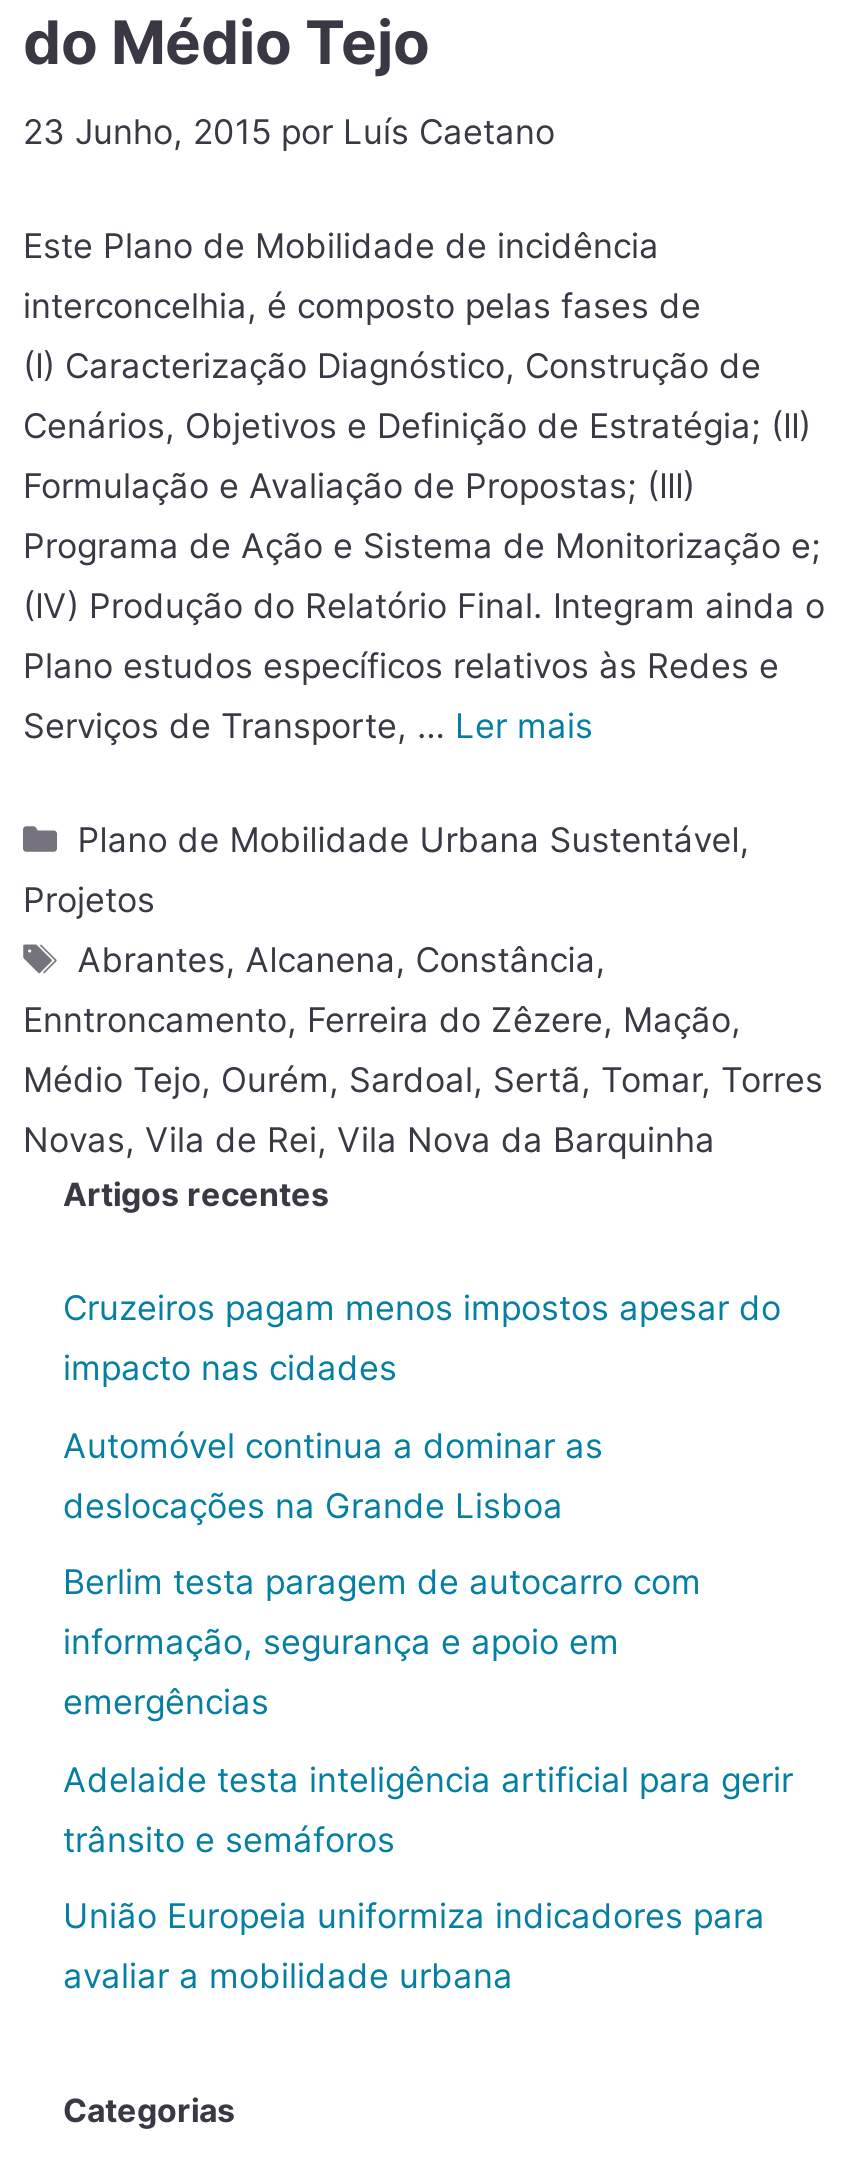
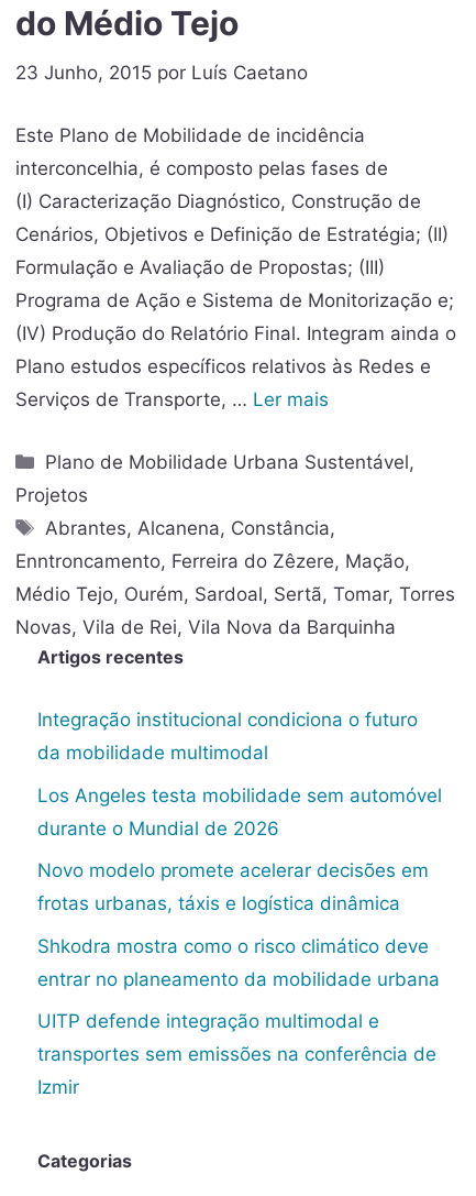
- Cruzeiros pagam menos impostos apesar do
+ Integração institucional condiciona o futuro

- impacto nas cidades
+ da mobilidade multimodal

- Automóvel continua a dominar as
+ Los Angeles testa mobilidade sem automóvel

- deslocações na Grande Lisboa
+ durante o Mundial de 2026

- Berlim testa paragem de autocarro com
+ Novo modelo promete acelerar decisões em

- informação, segurança e apoio em
+ frotas urbanas, táxis e logística dinâmica

- emergências
+ Shkodra mostra como o risco climático deve

- Adelaide testa inteligência artificial para gerir
+ entrar no planeamento da mobilidade urbana

- trânsito e semáforos
+ UITP defende integração multimodal e

- União Europeia uniformiza indicadores para
+ transportes sem emissões na conferência de

- avaliar a mobilidade urbana
+ Izmir
